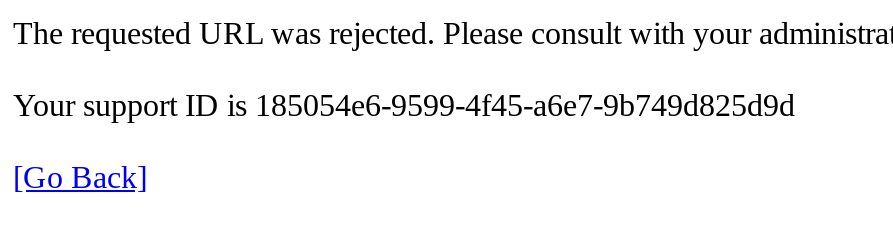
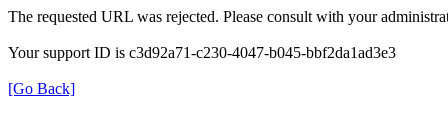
- Your support ID is 185054e6-9599-4f45-a6e7-9b749d825d9d
+ Your support ID is c3d92a71-c230-4047-b045-bbf2da1ad3e3
